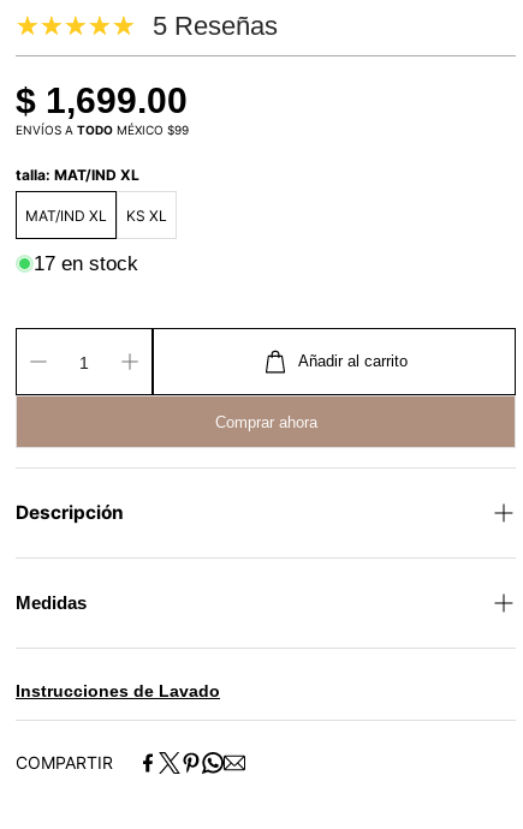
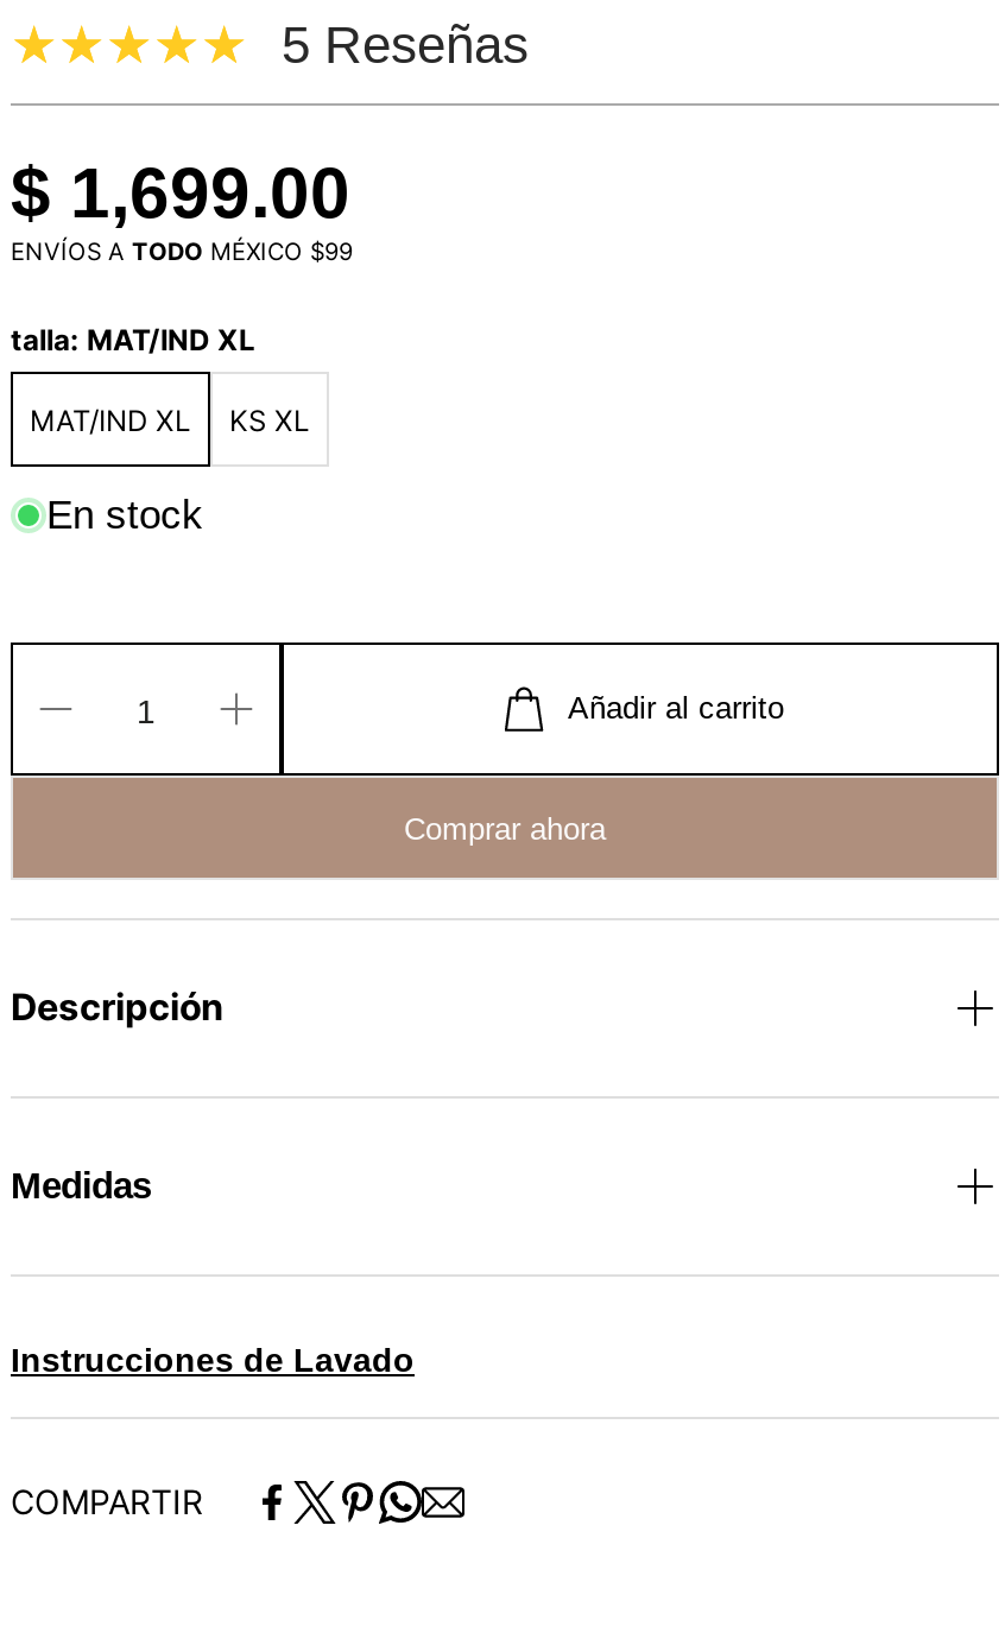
- 17 en stock
+ En stock
